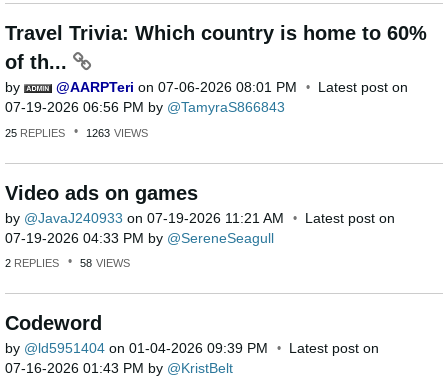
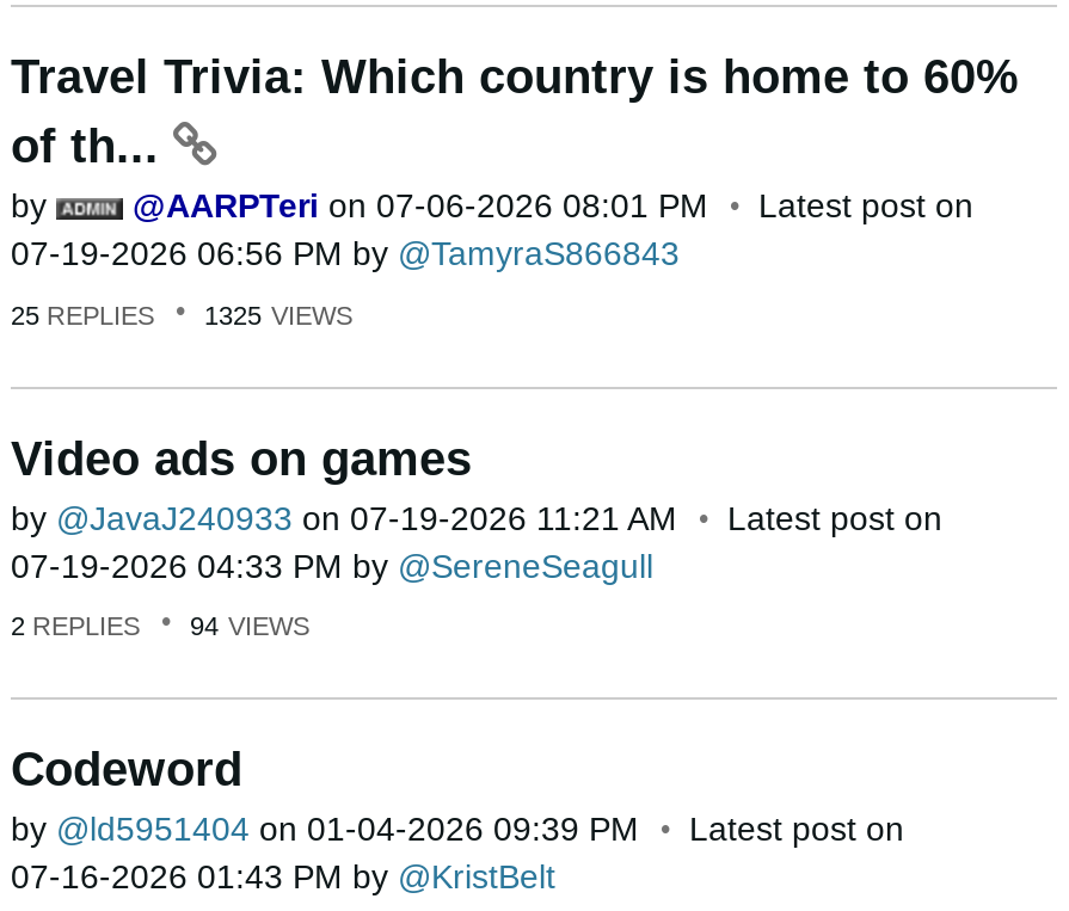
- 25 REPLIES 1263 VIEWS
+ 25 REPLIES 1325 VIEWS

- 2 REPLIES 58 VIEWS
+ 2 REPLIES 94 VIEWS
